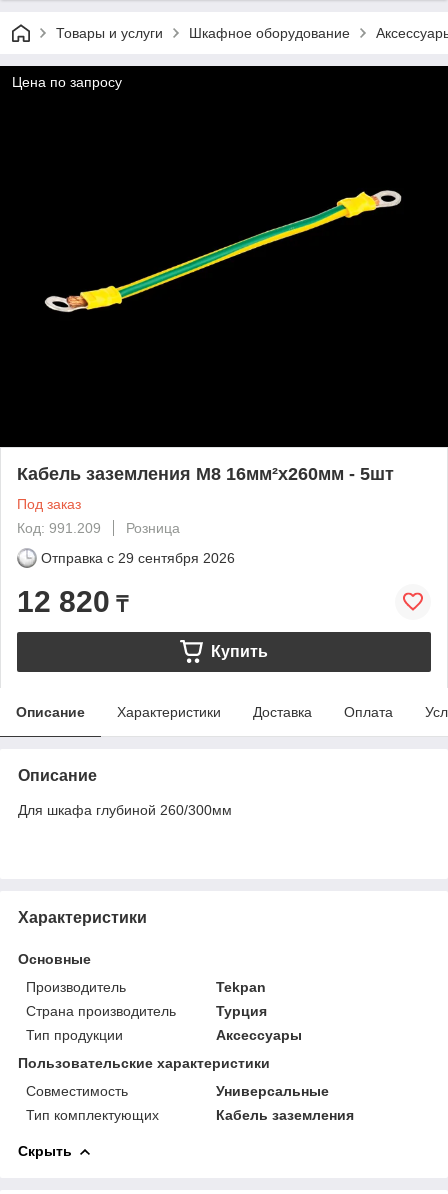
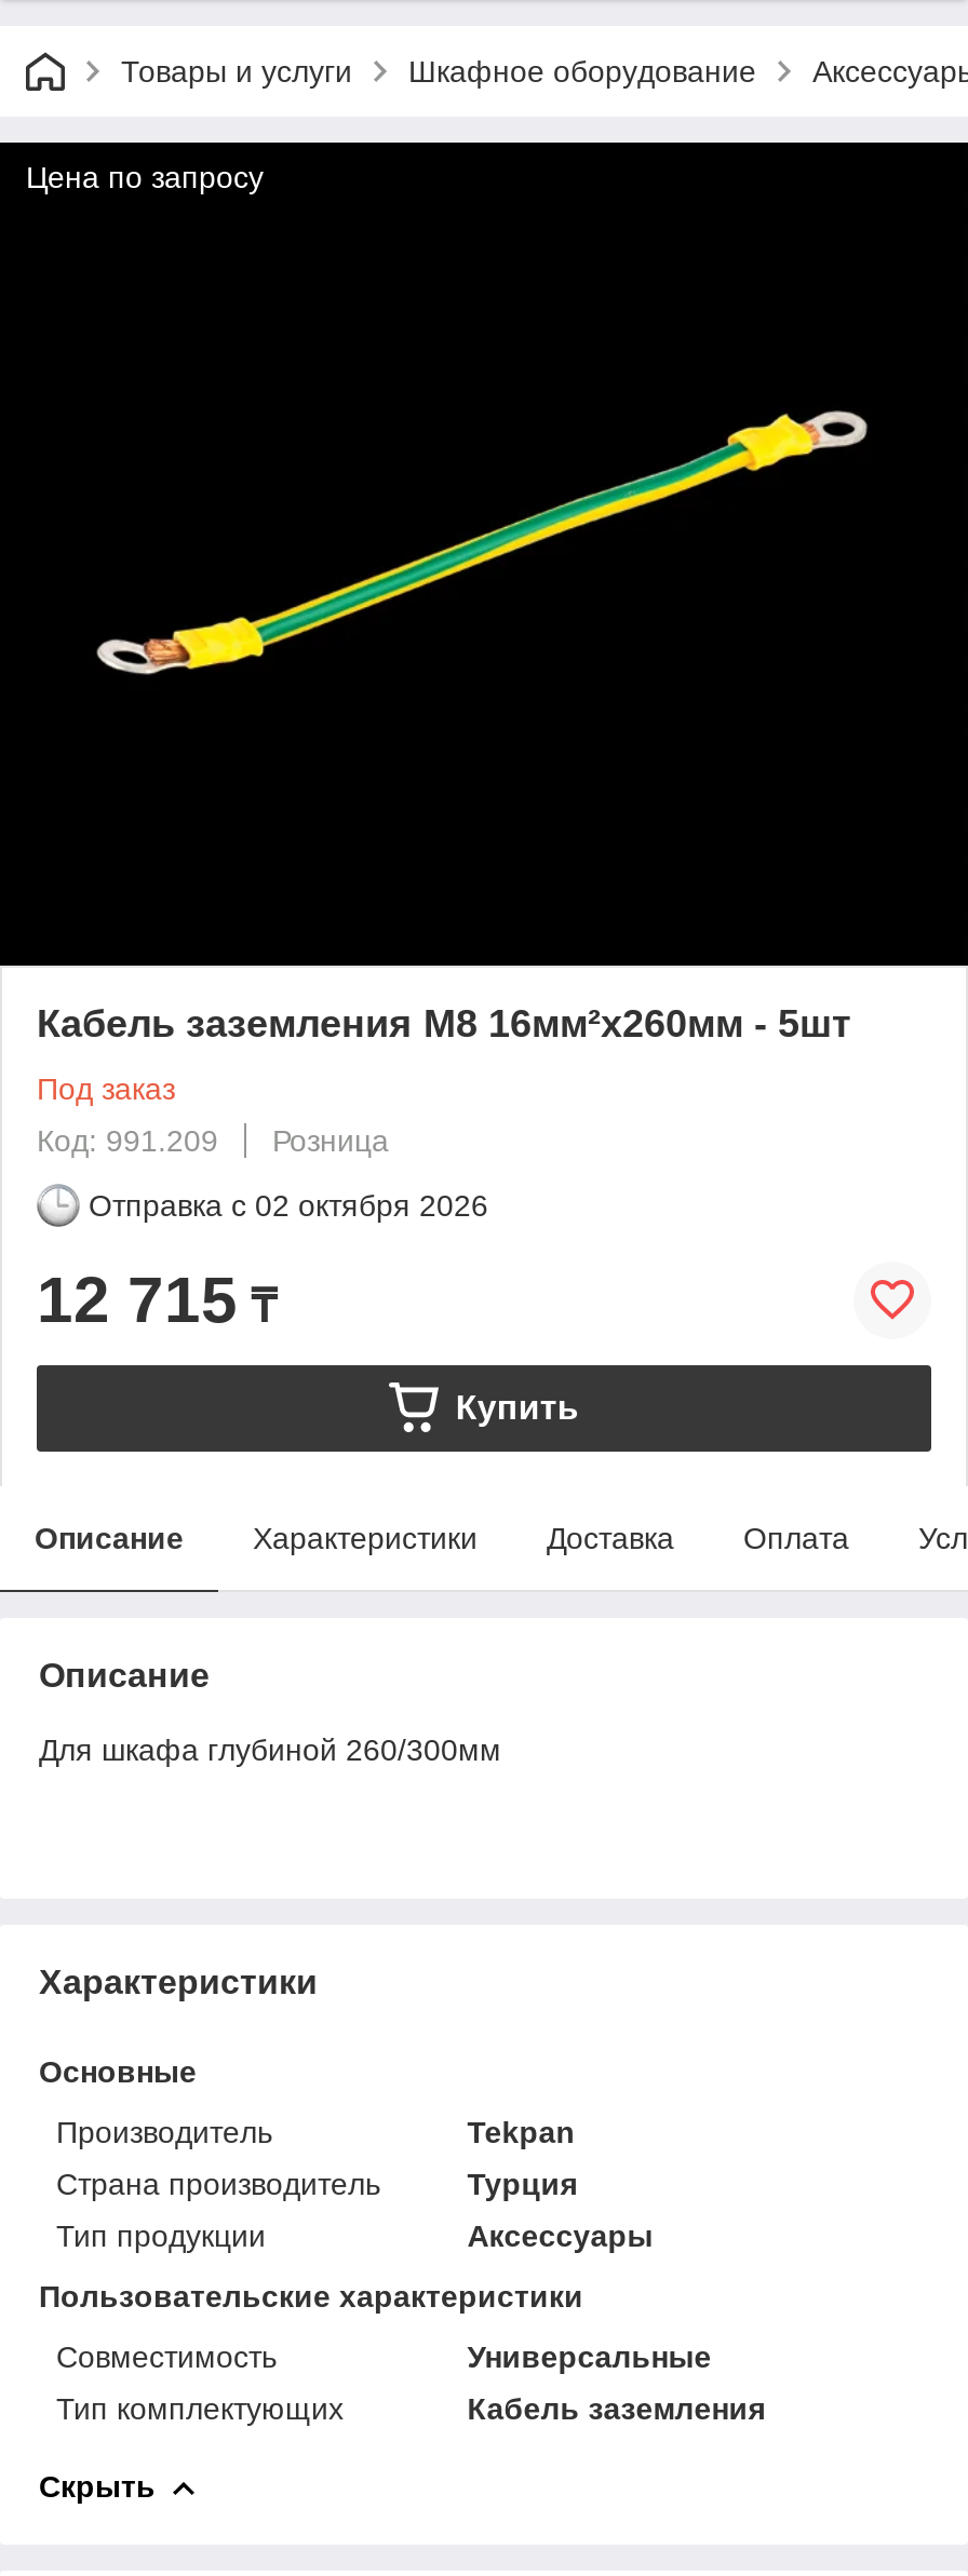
- Отправка с 29 сентября 2026
+ Отправка с 02 октября 2026

- 12 820 ₸
+ 12 715 ₸
